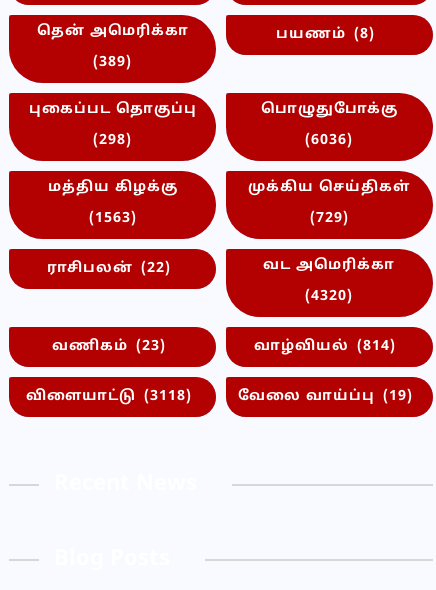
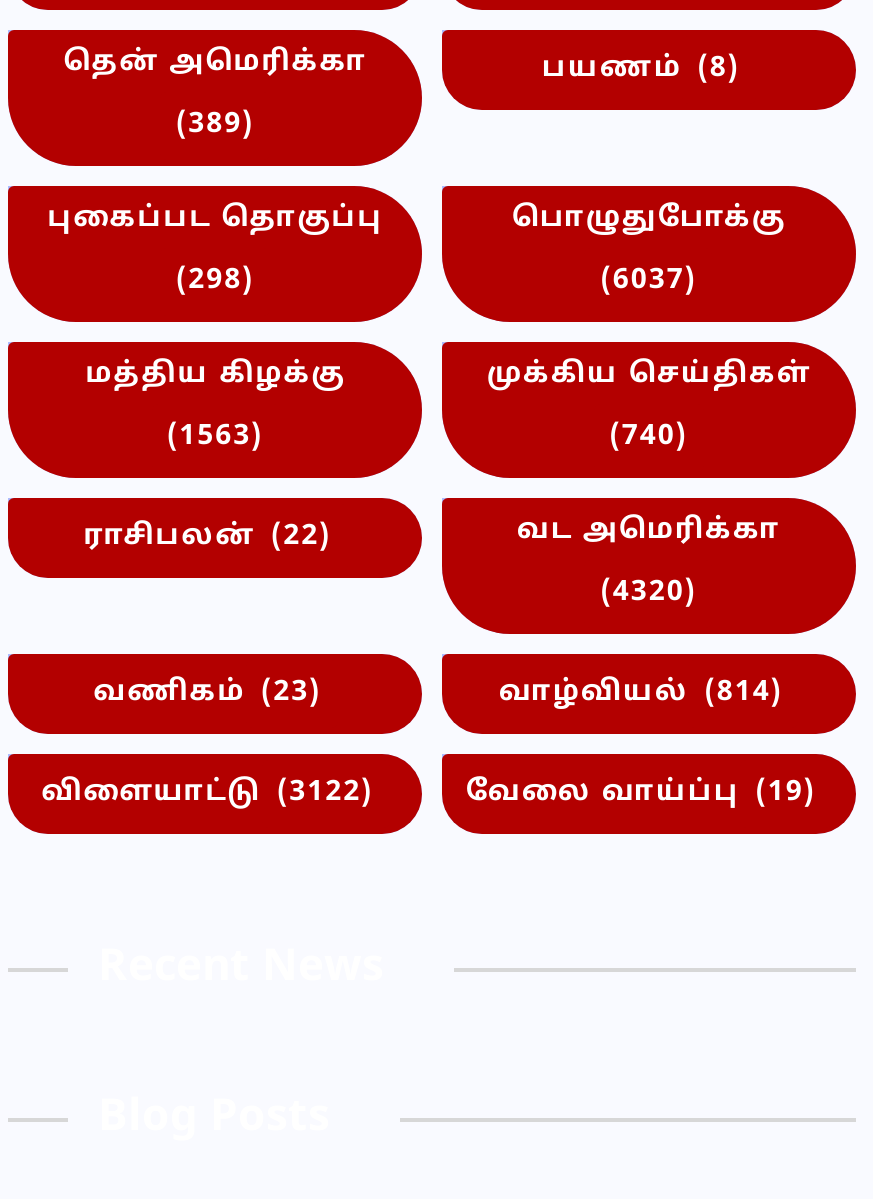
- (6036)
+ (6037)

- (729)
+ (740)

- விளையாட்டு (3118)
+ விளையாட்டு (3122)
